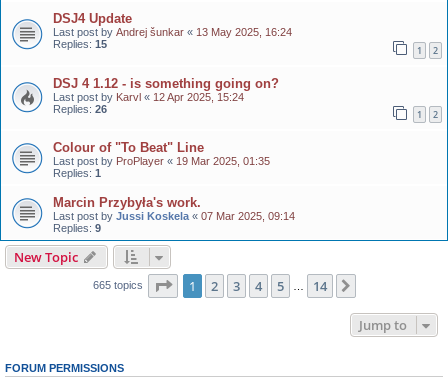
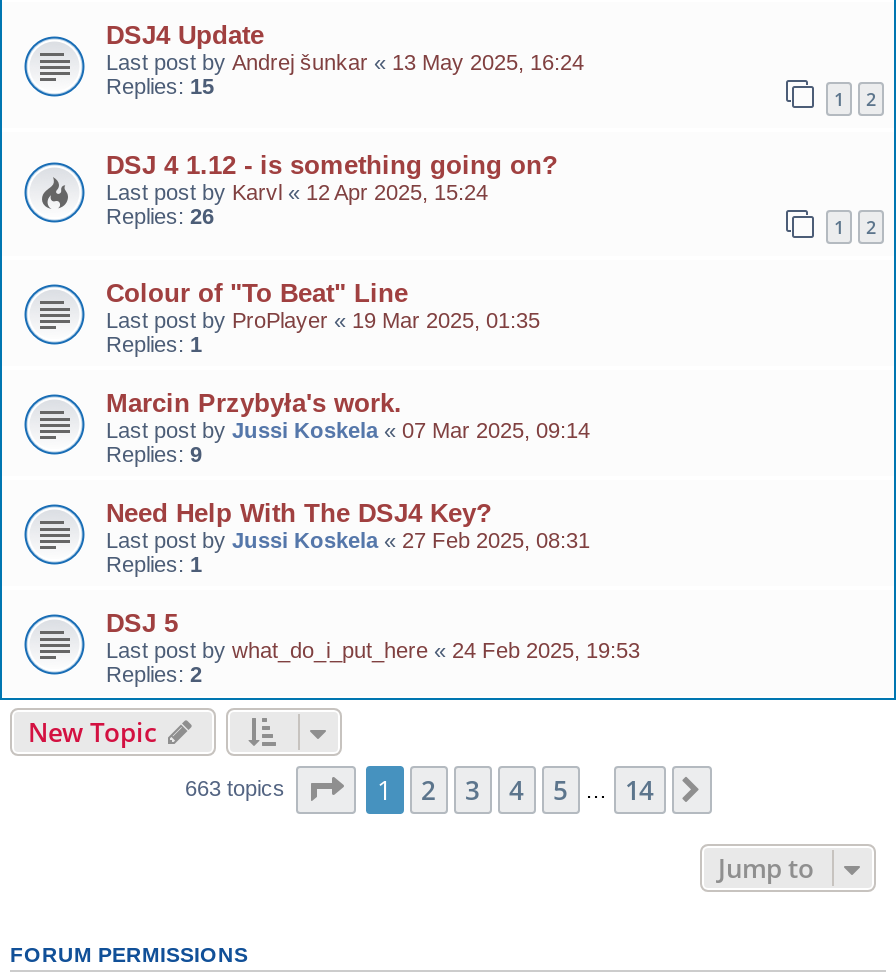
+ Need Help With The DSJ4 Key?
+ Last post by Jussi Koskela «27 Feb 2025, 08:31
+ Replies: 1
+ DSJ 5
+ Last post by what_do_i_put_here «24 Feb 2025, 19:53
+ Replies: 2

- 665 topics
+ 663 topics
